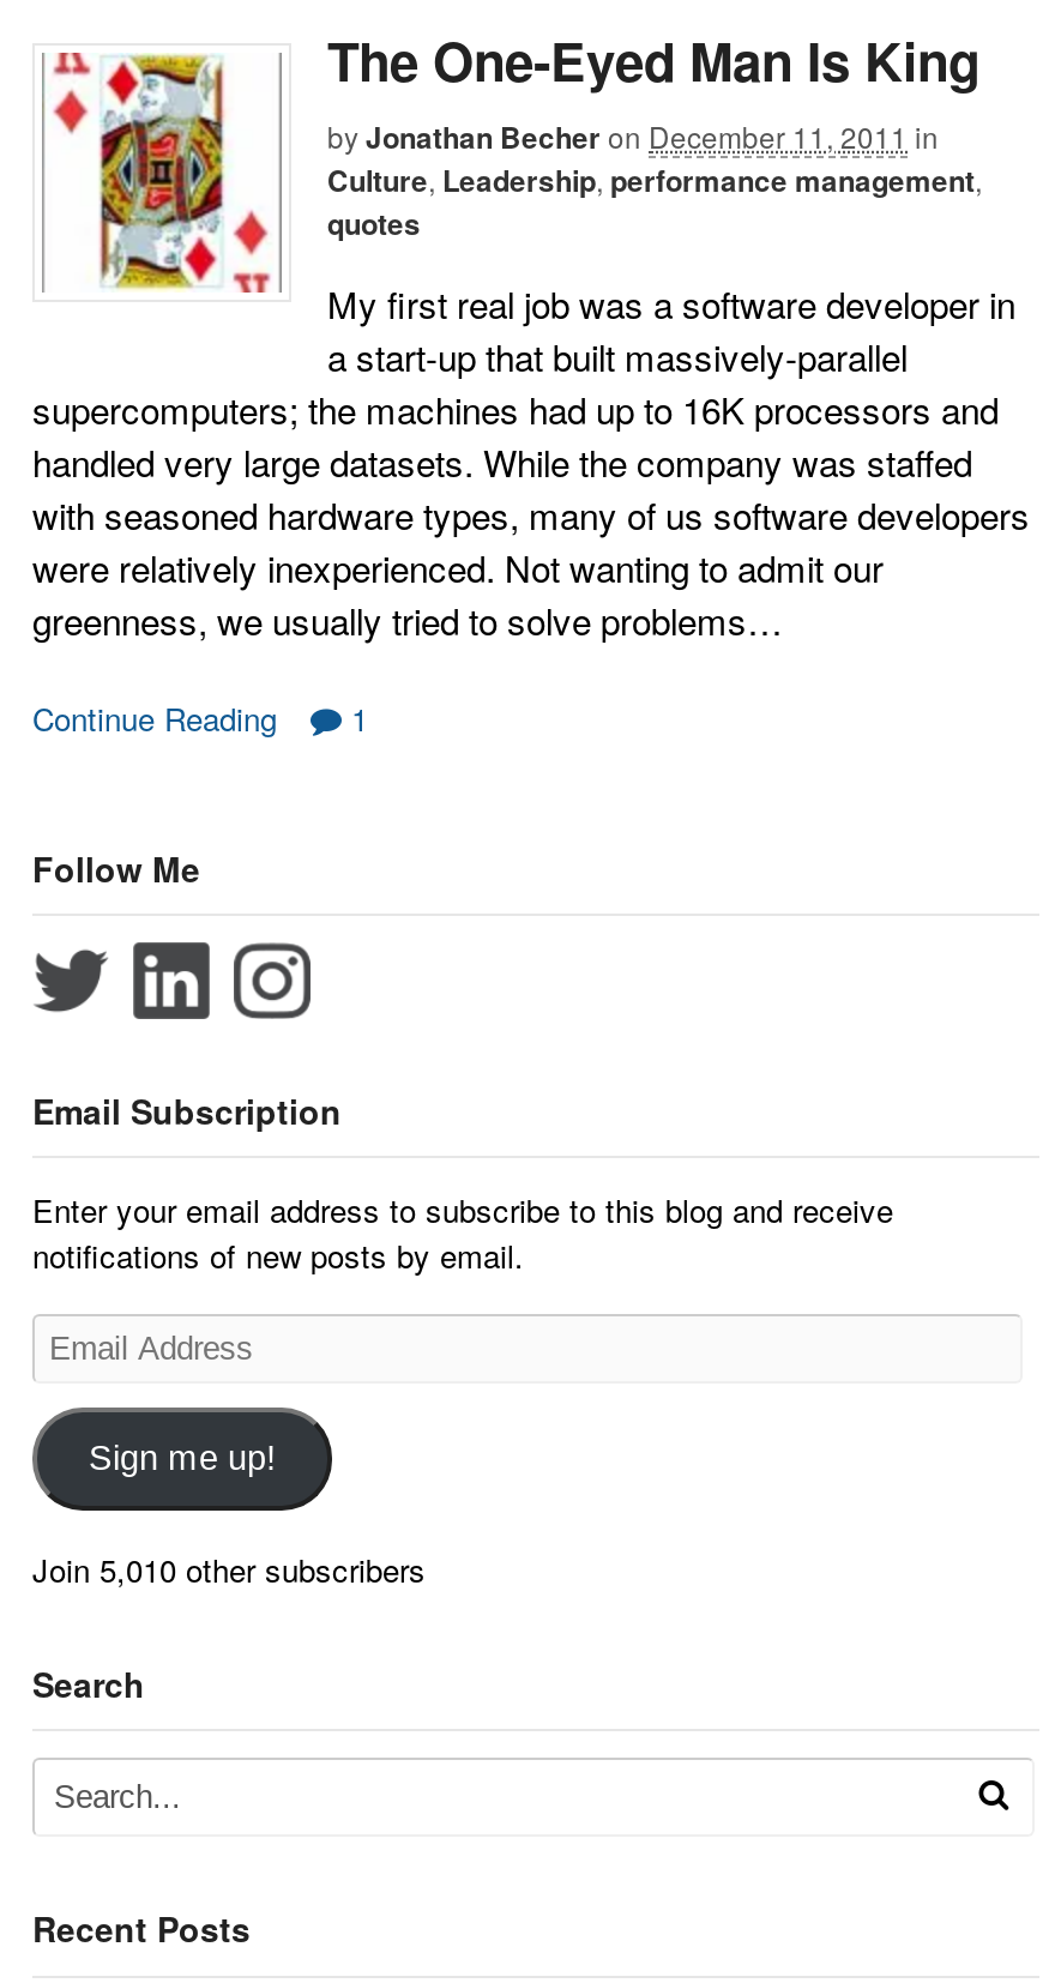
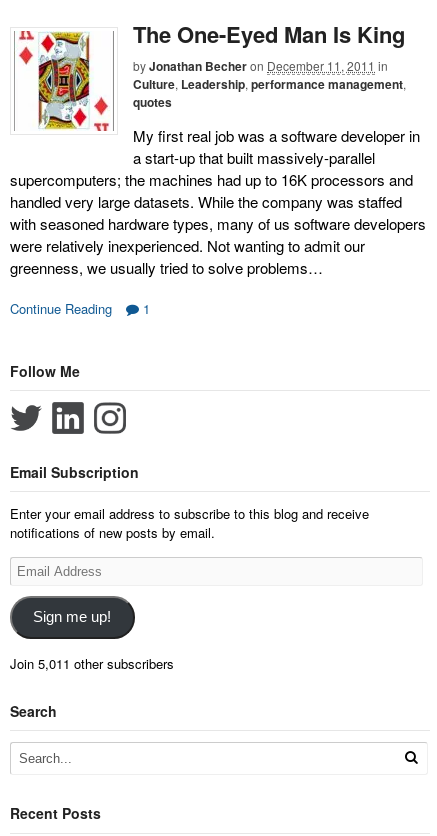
- Join 5,010 other subscribers
+ Join 5,011 other subscribers
